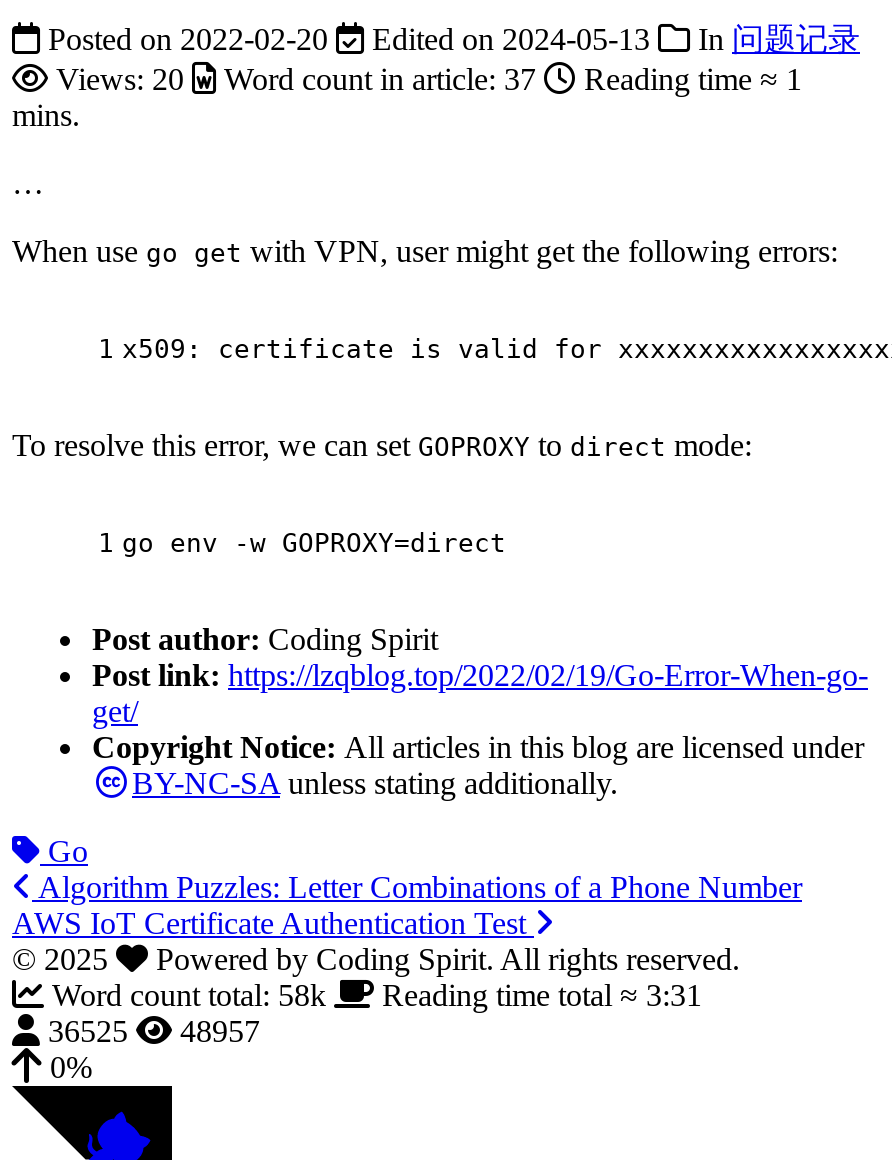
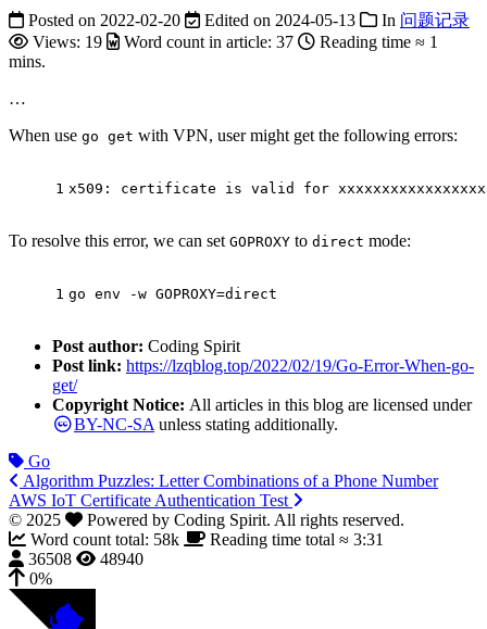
- Views: 20
+ Views: 19

- 36525
+ 36508

- 48957
+ 48940
